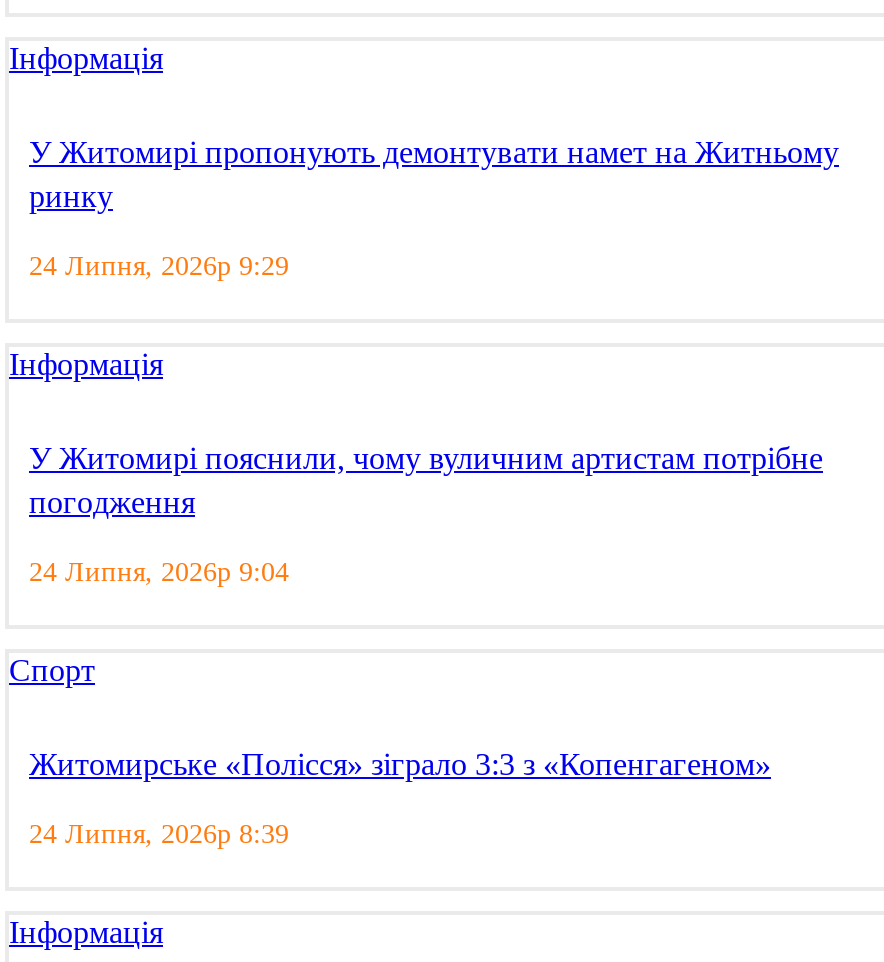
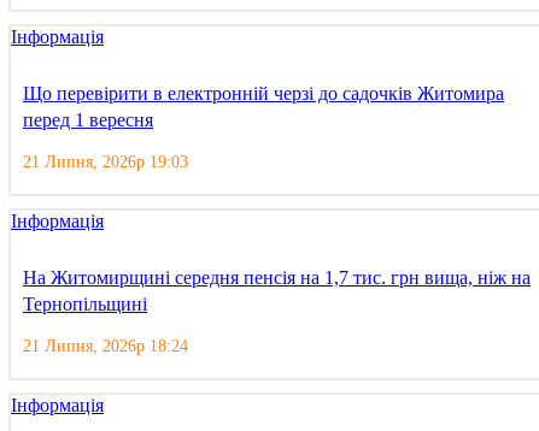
- У Житомирі пропонують демонтувати намет на Житньому
- ринку
+ Що перевірити в електронній черзі до садочків Житомира
+ перед 1 вересня

- 24 Липня, 2026р 9:29
+ 21 Липня, 2026р 19:03

- У Житомирі пояснили, чому вуличним артистам потрібне
- погодження
- 24 Липня, 2026р 9:04
- Спорт
- Житомирське «Полісся» зіграло 3:3 з «Копенгагеном»
- 24 Липня, 2026р 8:39
+ На Житомирщині середня пенсія на 1,7 тис. грн вища, ніж на
+ Тернопільщині
+ 21 Липня, 2026р 18:24
